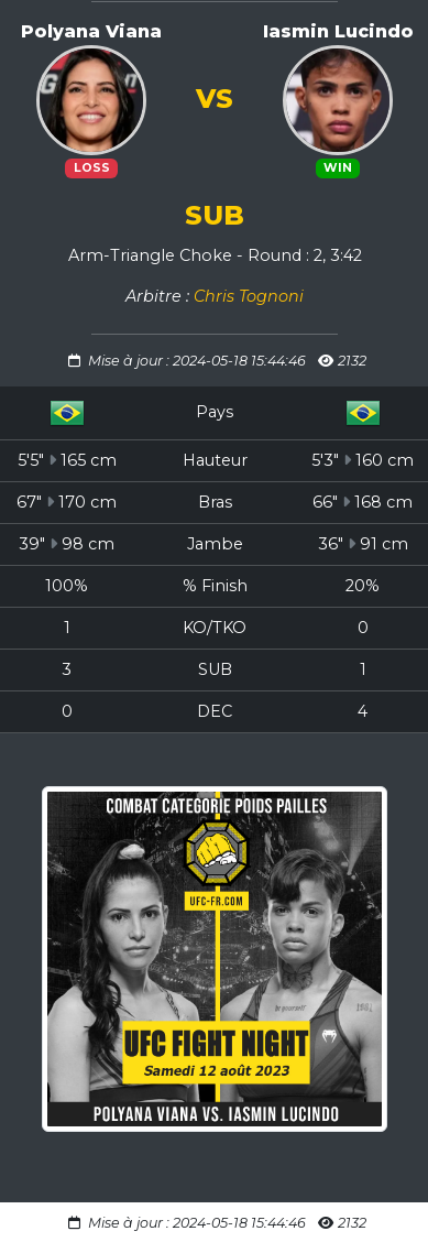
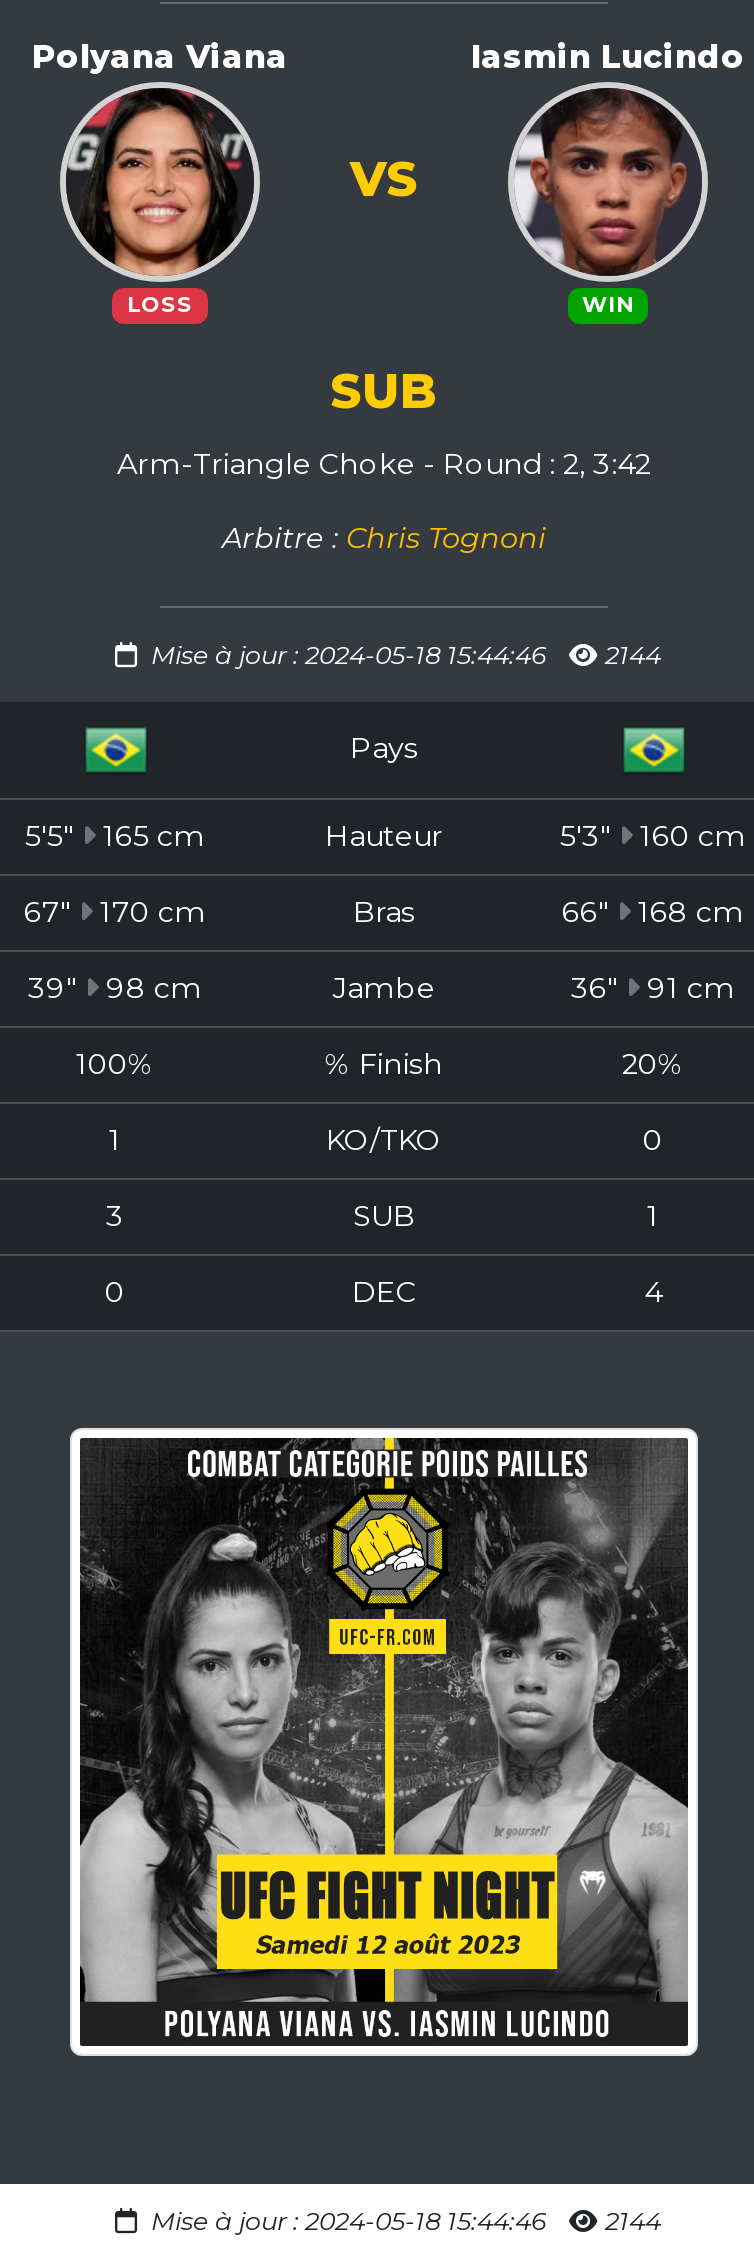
- Mise à jour : 2024-05-18 15:44:46 2132
+ Mise à jour : 2024-05-18 15:44:46 2144

- Mise à jour : 2024-05-18 15:44:46 2132
+ Mise à jour : 2024-05-18 15:44:46 2144
